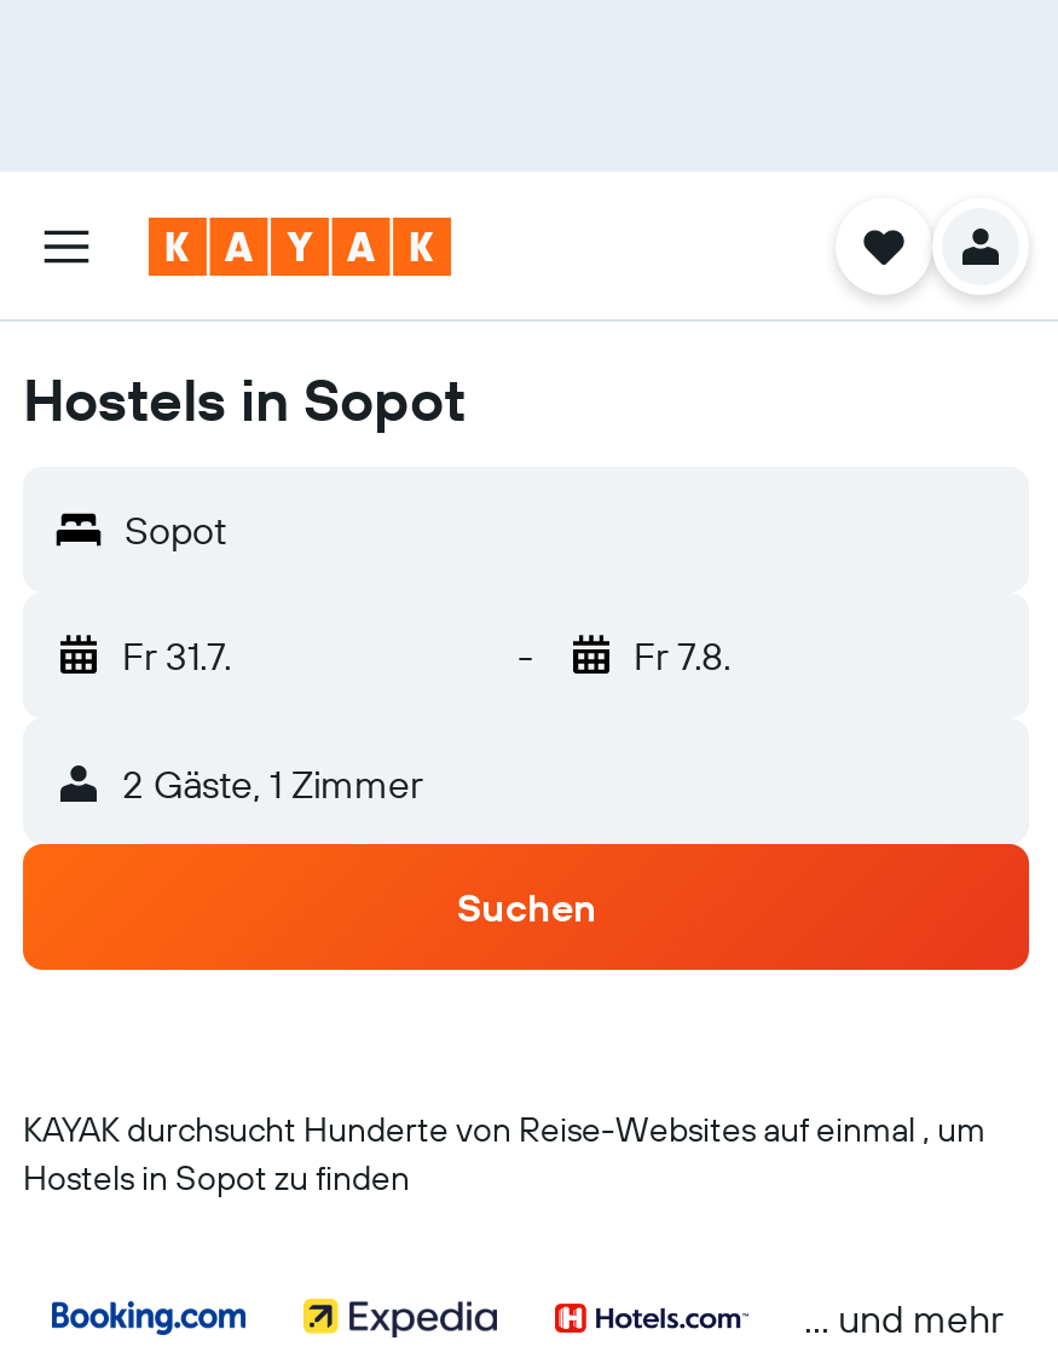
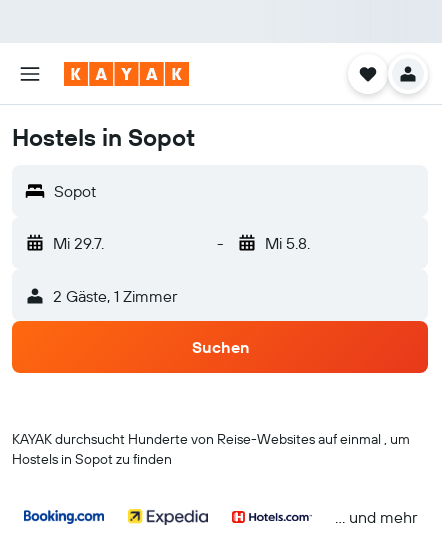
- Fr 31.7.
+ Mi 29.7.

- Fr 7.8.
+ Mi 5.8.
